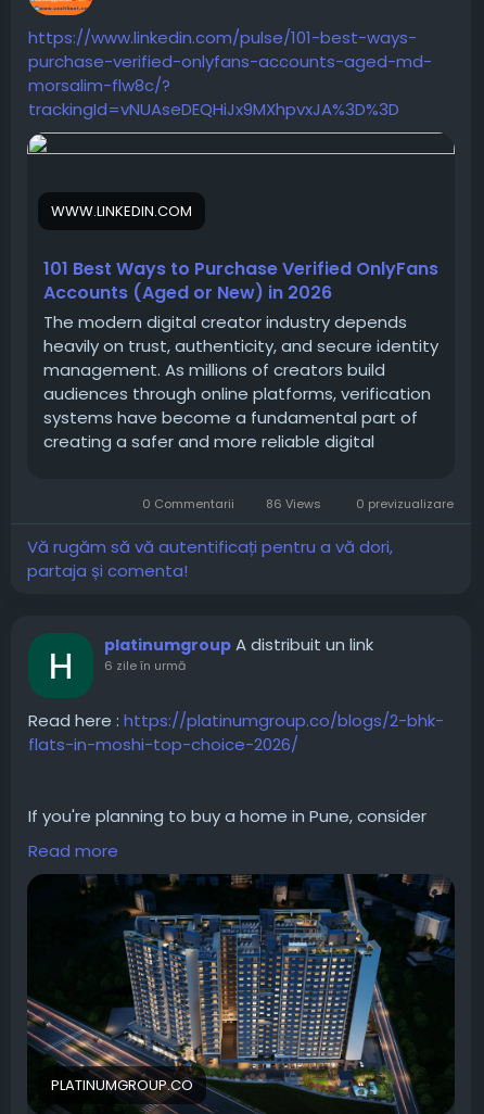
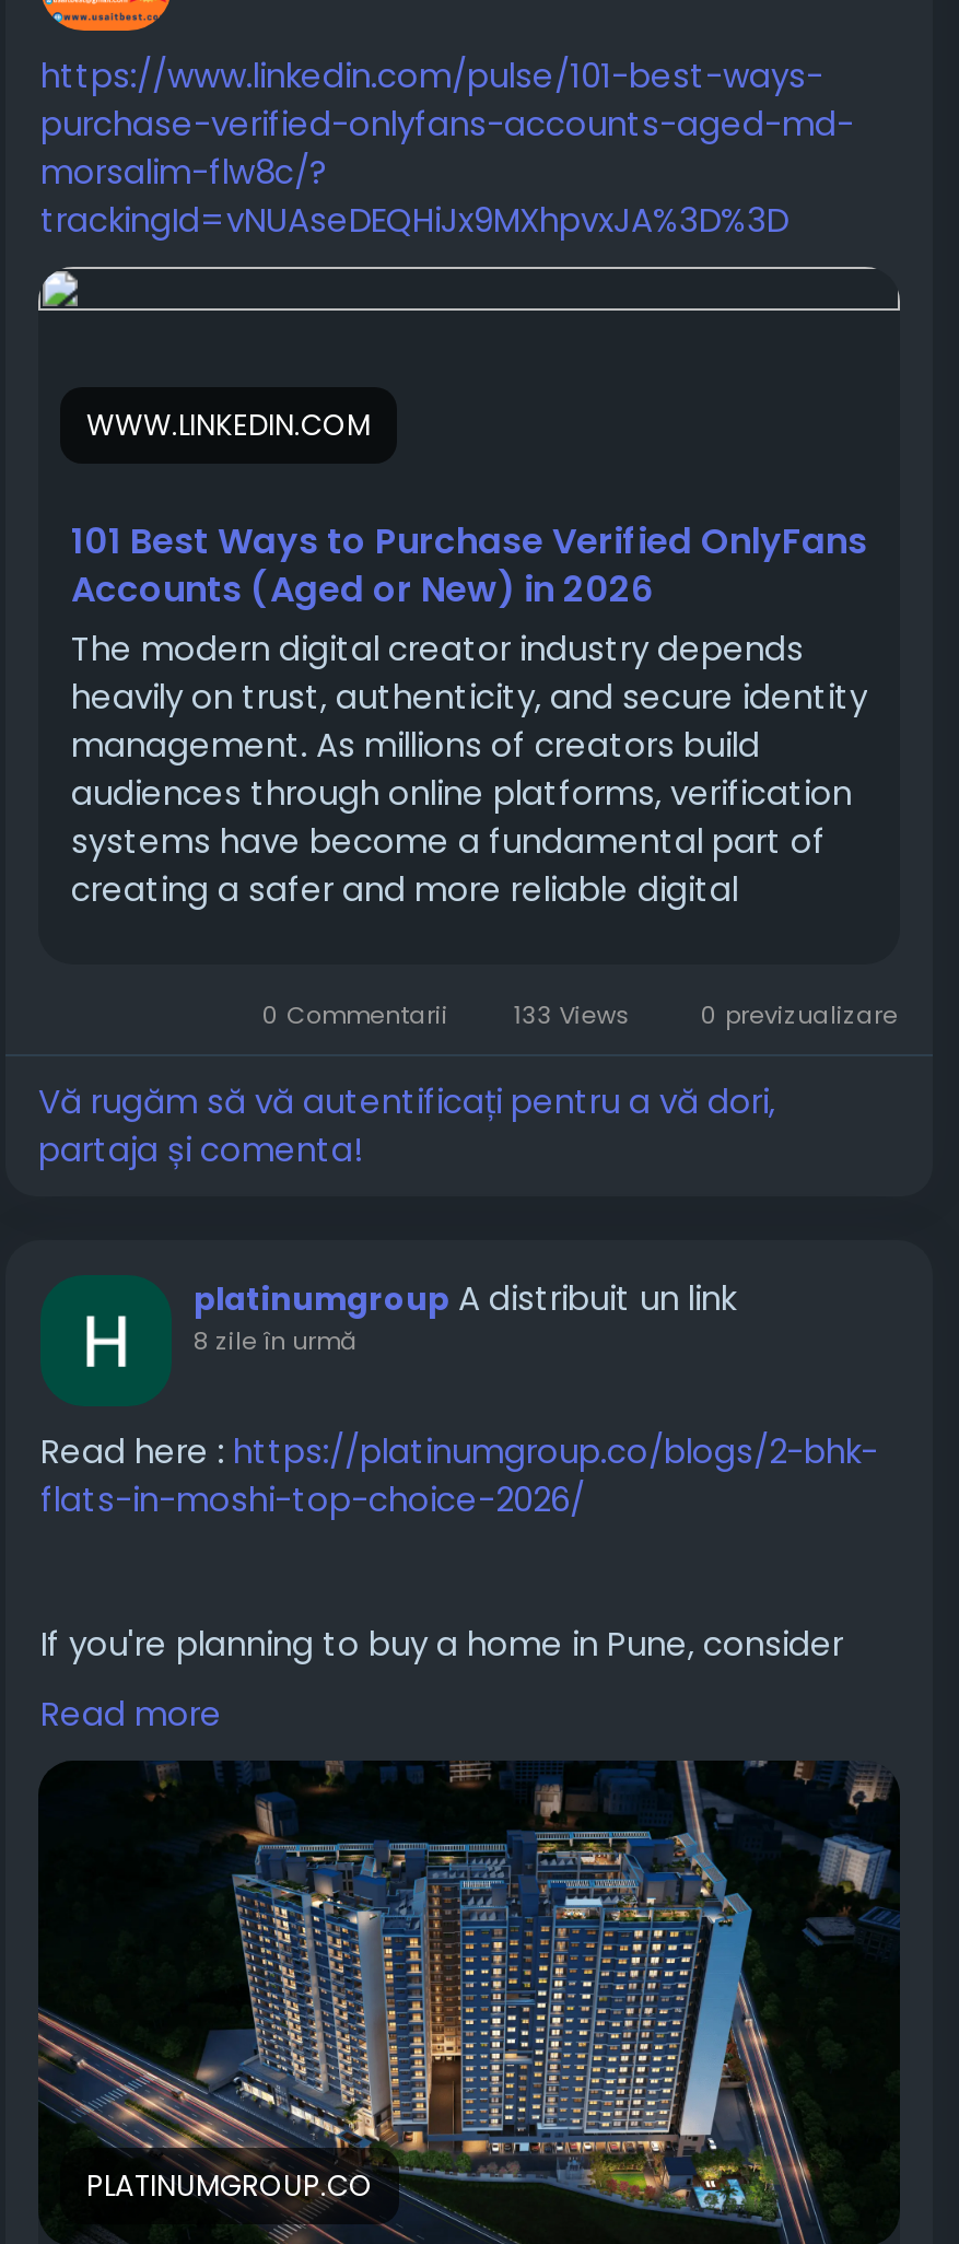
- 0 Commentarii 86 Views 0 previzualizare
+ 0 Commentarii 133 Views 0 previzualizare

- 6 zile în urmă
+ 8 zile în urmă
